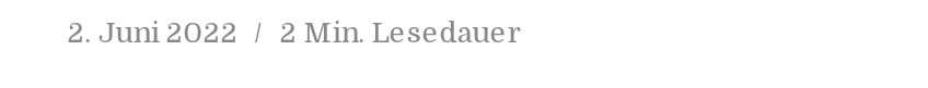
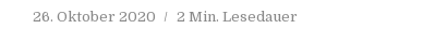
- 2. Juni 2022 2 Min. Lesedauer
+ 26. Oktober 2020 2 Min. Lesedauer
